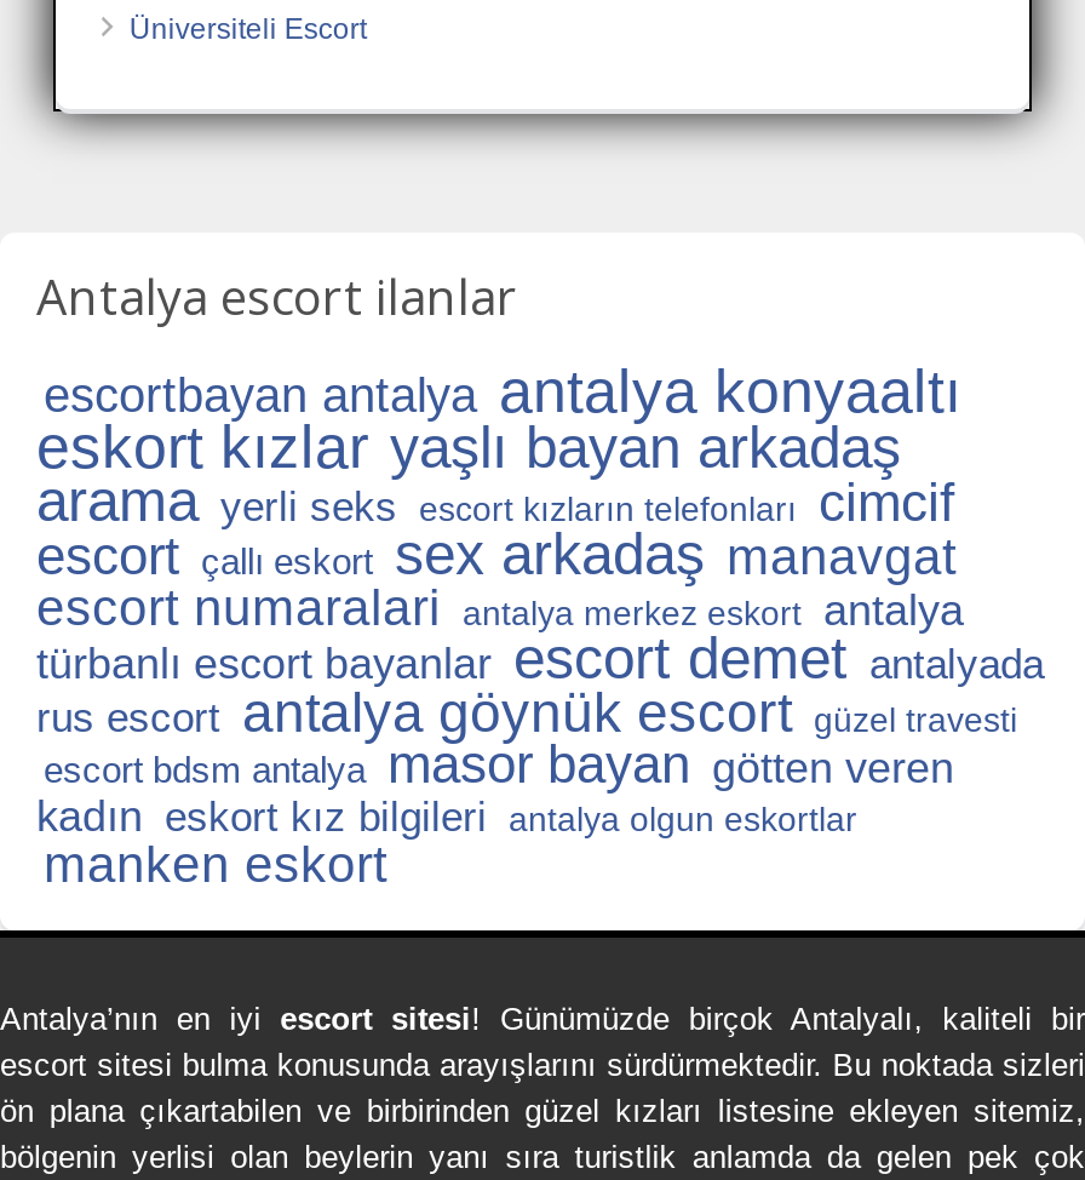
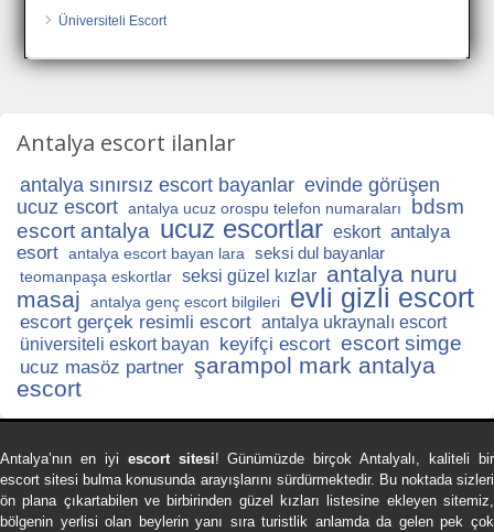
- escortbayan antalya antalya konyaaltı
- eskort kızlar yaşlı bayan arkadaş
- arama yerli seks escort kızların telefonları cimcif
- escort çallı eskort sex arkadaş manavgat
- escort numaralari antalya merkez eskort antalya
- türbanlı escort bayanlar escort demet antalyada
- rus escort antalya göynük escort güzel travesti
- escort bdsm antalya masor bayan götten veren
- kadın eskort kız bilgileri antalya olgun eskortlar
- manken eskort
+ antalya sınırsız escort bayanlar evinde görüşen
+ ucuz escort antalya ucuz orospu telefon numaraları bdsm
+ escort antalya ucuz escortlar eskort antalya
+ esort antalya escort bayan lara seksi dul bayanlar
+ teomanpaşa eskortlar seksi güzel kızlar antalya nuru
+ masaj antalya genç escort bilgileri evli gizli escort
+ escort gerçek resimli escort antalya ukraynalı escort
+ üniversiteli eskort bayan keyifçi escort escort simge
+ ucuz masöz partner şarampol mark antalya
+ escort
